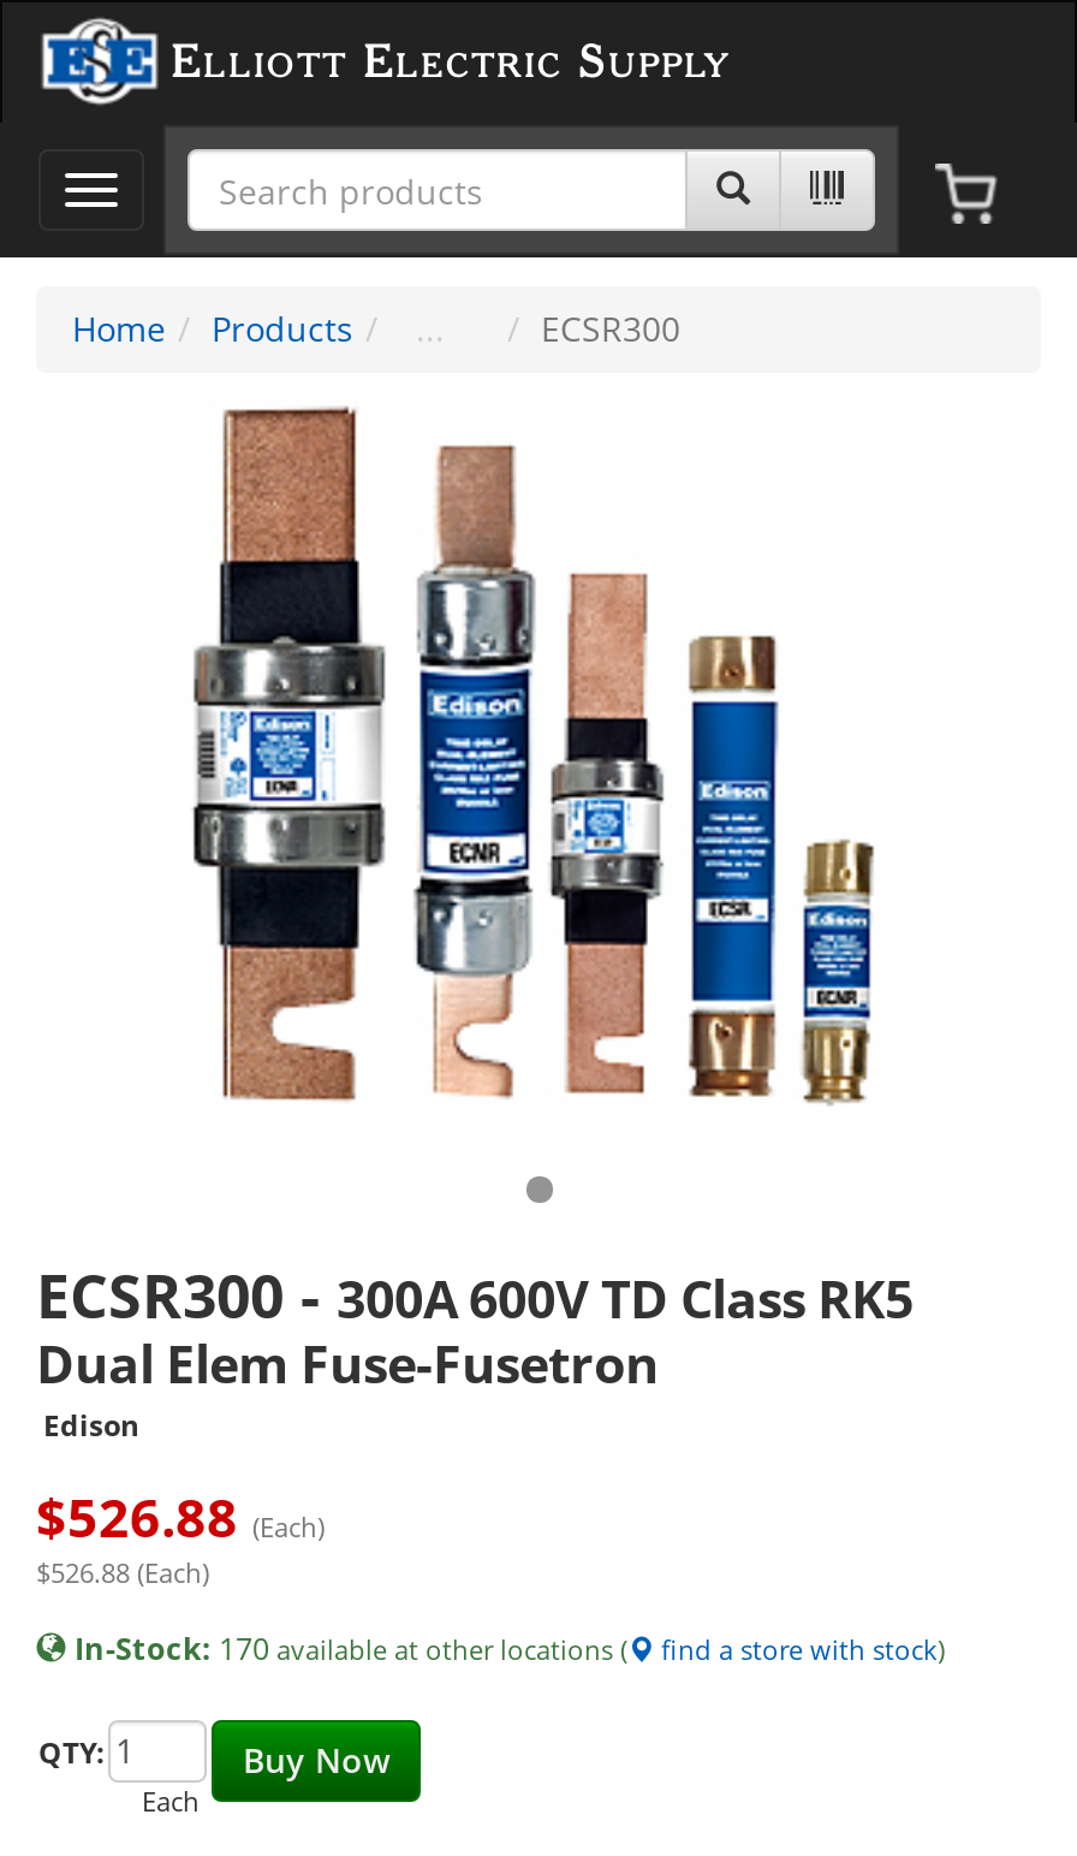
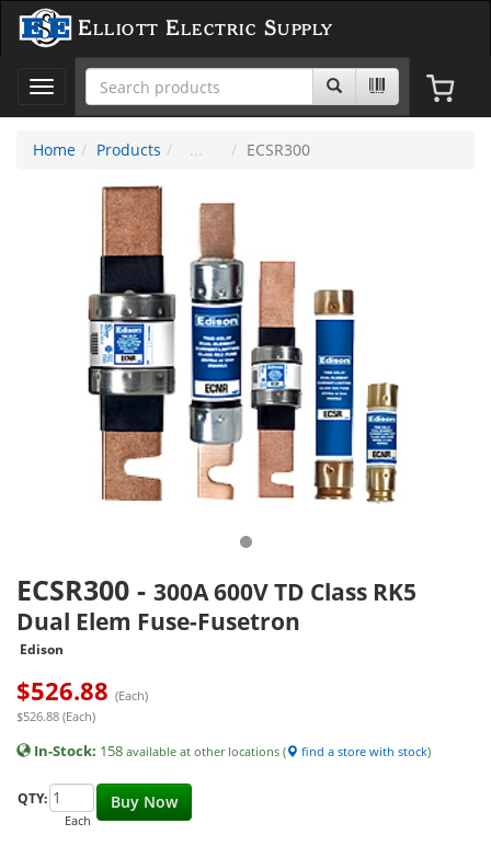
- In-Stock: 170 available at other locations (
+ In-Stock: 158 available at other locations (
